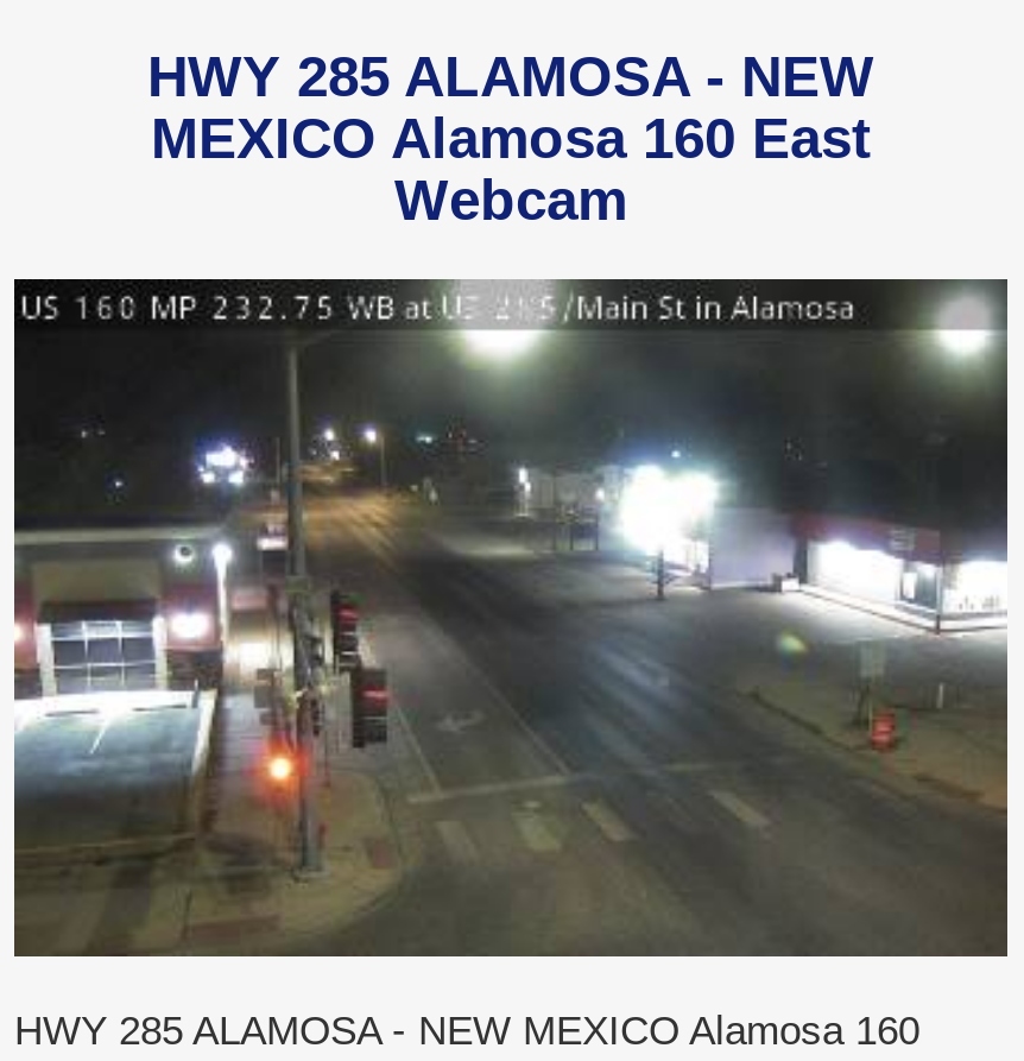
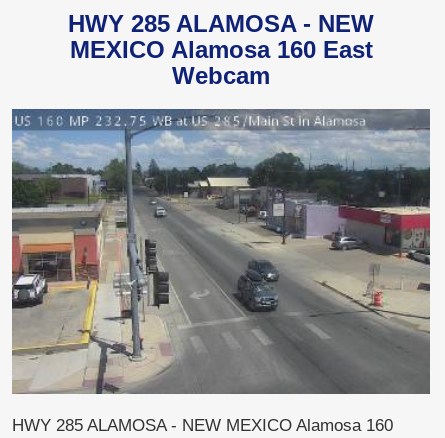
- [image]
+ [image]
